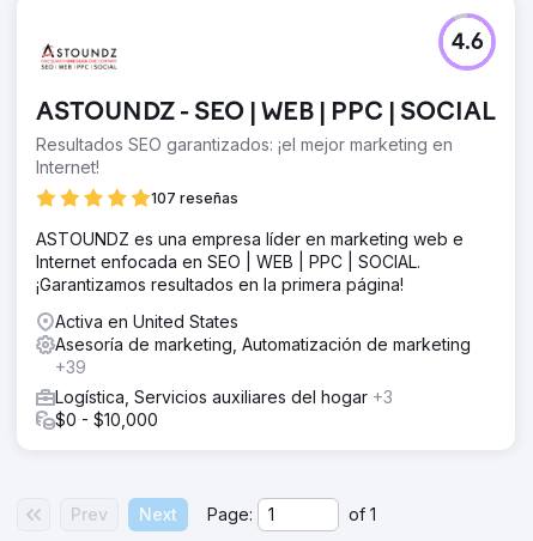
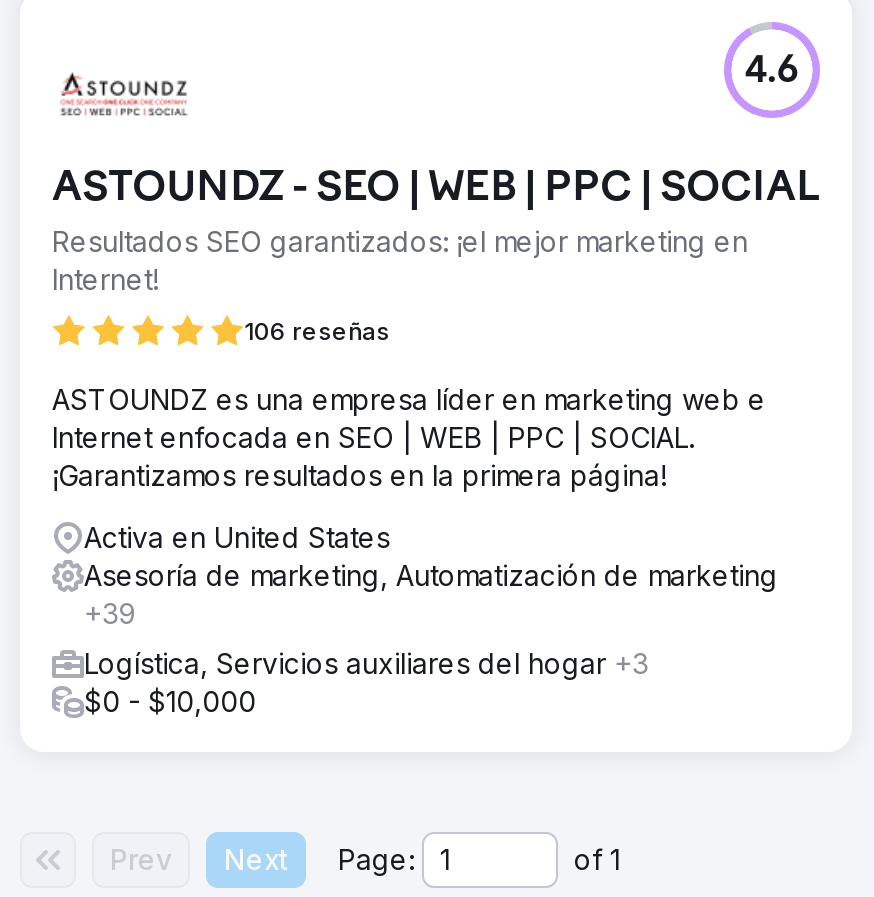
- 107 reseñas
+ 106 reseñas
